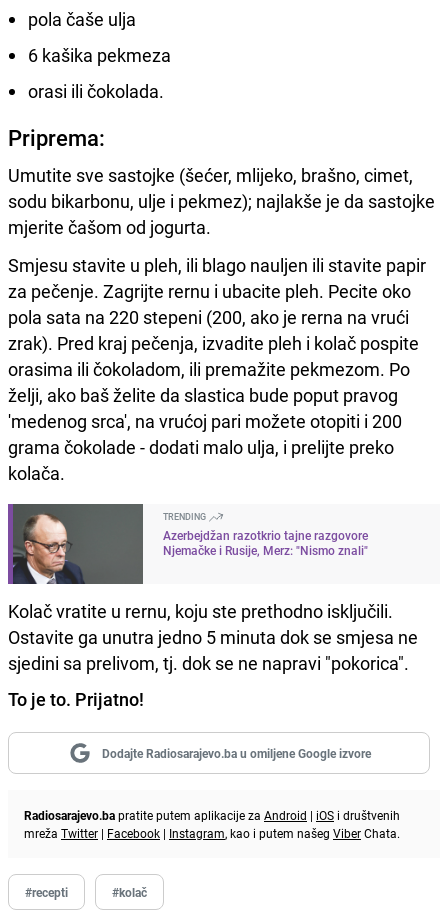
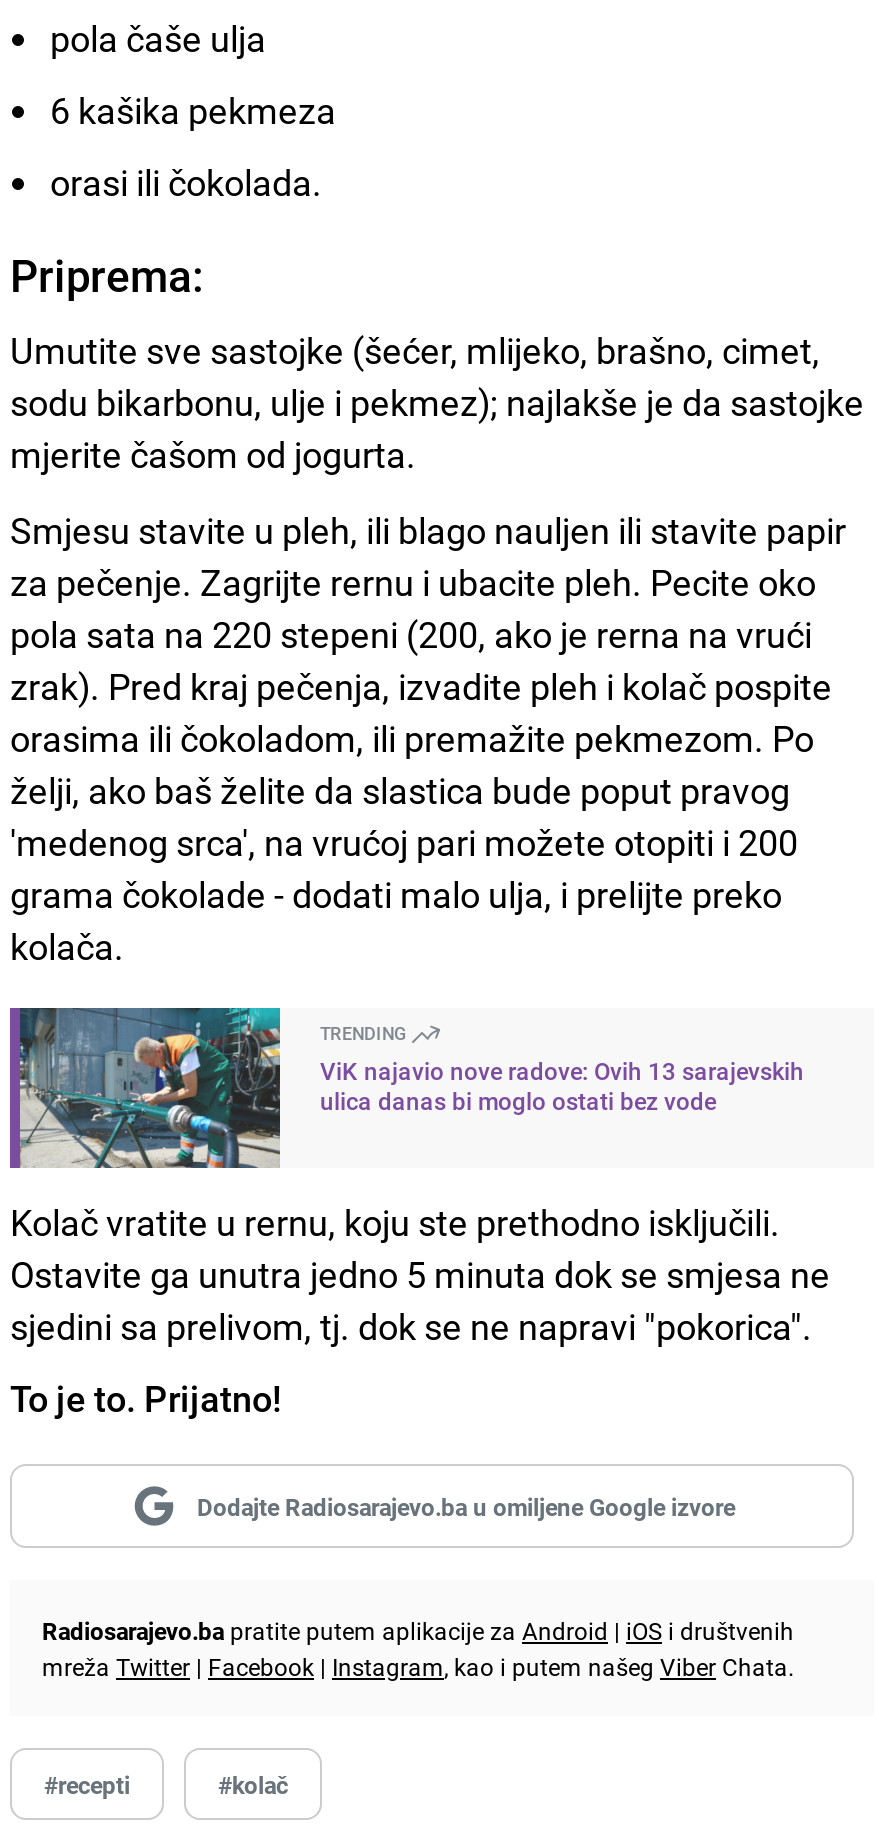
- [image]
- Azerbejdžan razotkrio tajne razgovore
- Njemačke i Rusije, Merz: "Nismo znali"
+ [image]
+ ViK najavio nove radove: Ovih 13 sarajevskih
+ ulica danas bi moglo ostati bez vode
